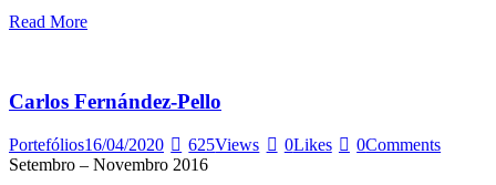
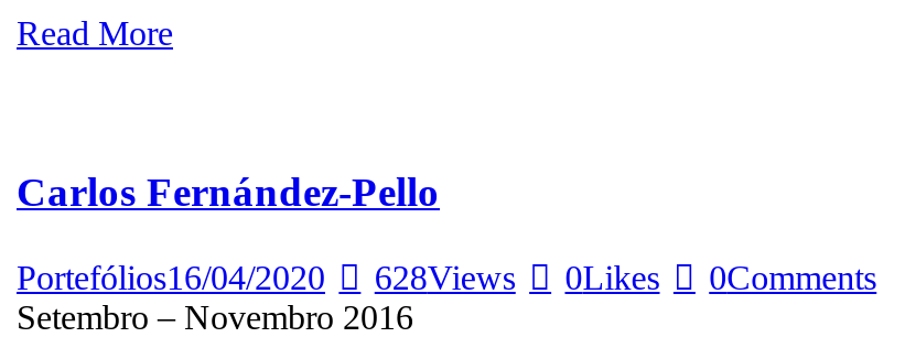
- Portefólios16/04/2020 625Views 0Likes 0Comments
+ Portefólios16/04/2020 628Views 0Likes 0Comments
